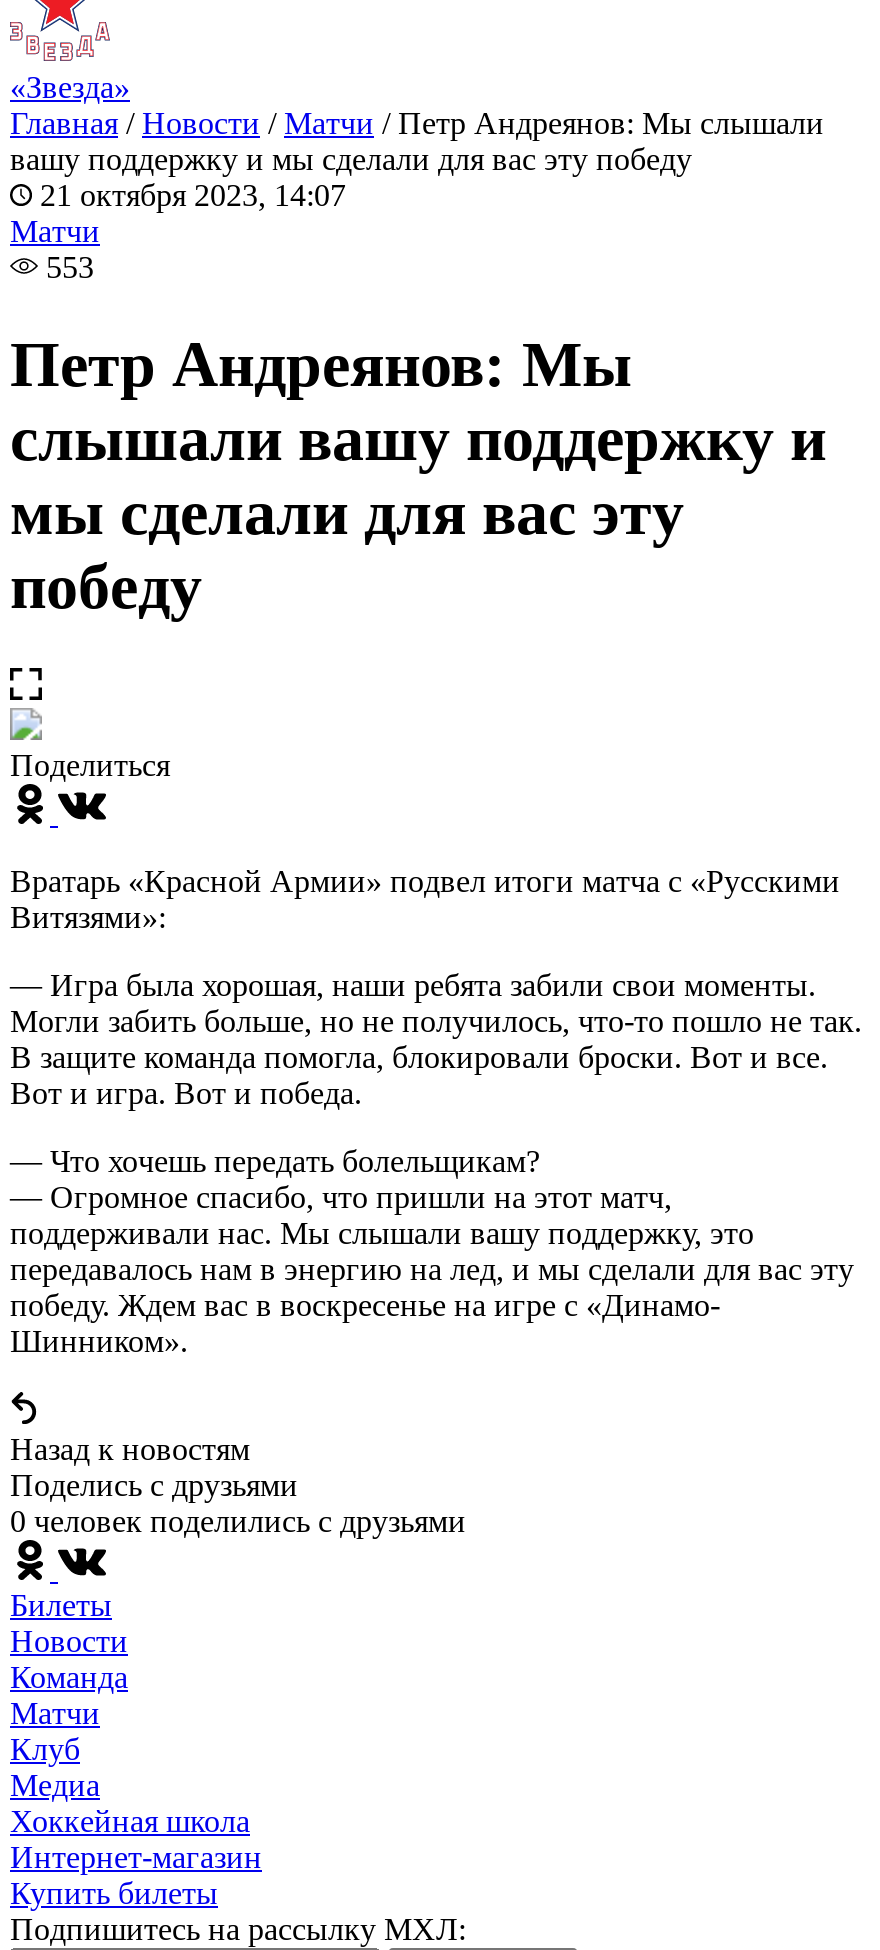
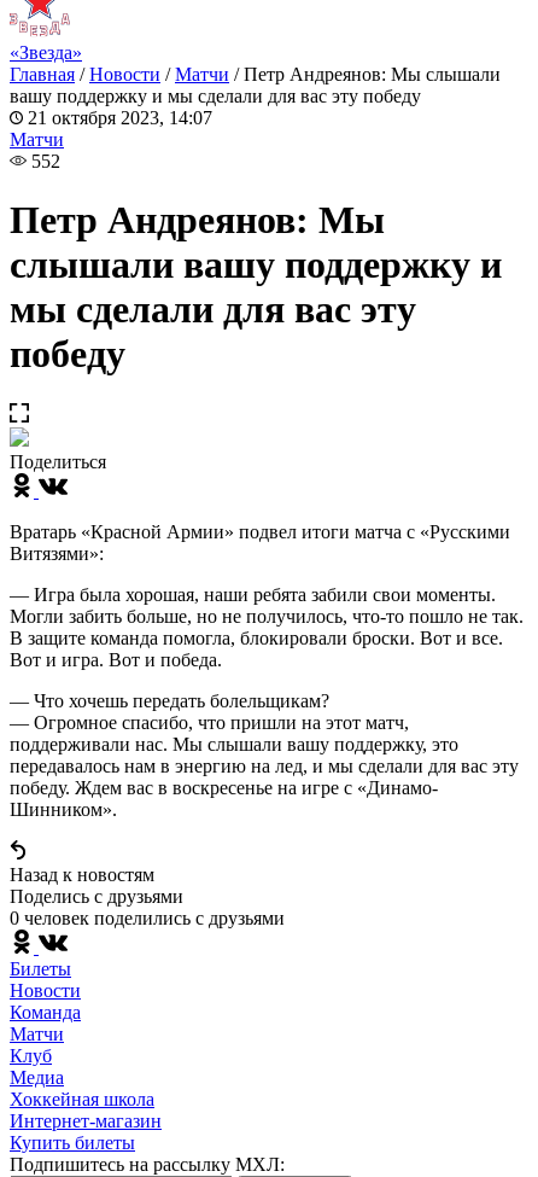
- 553
+ 552
